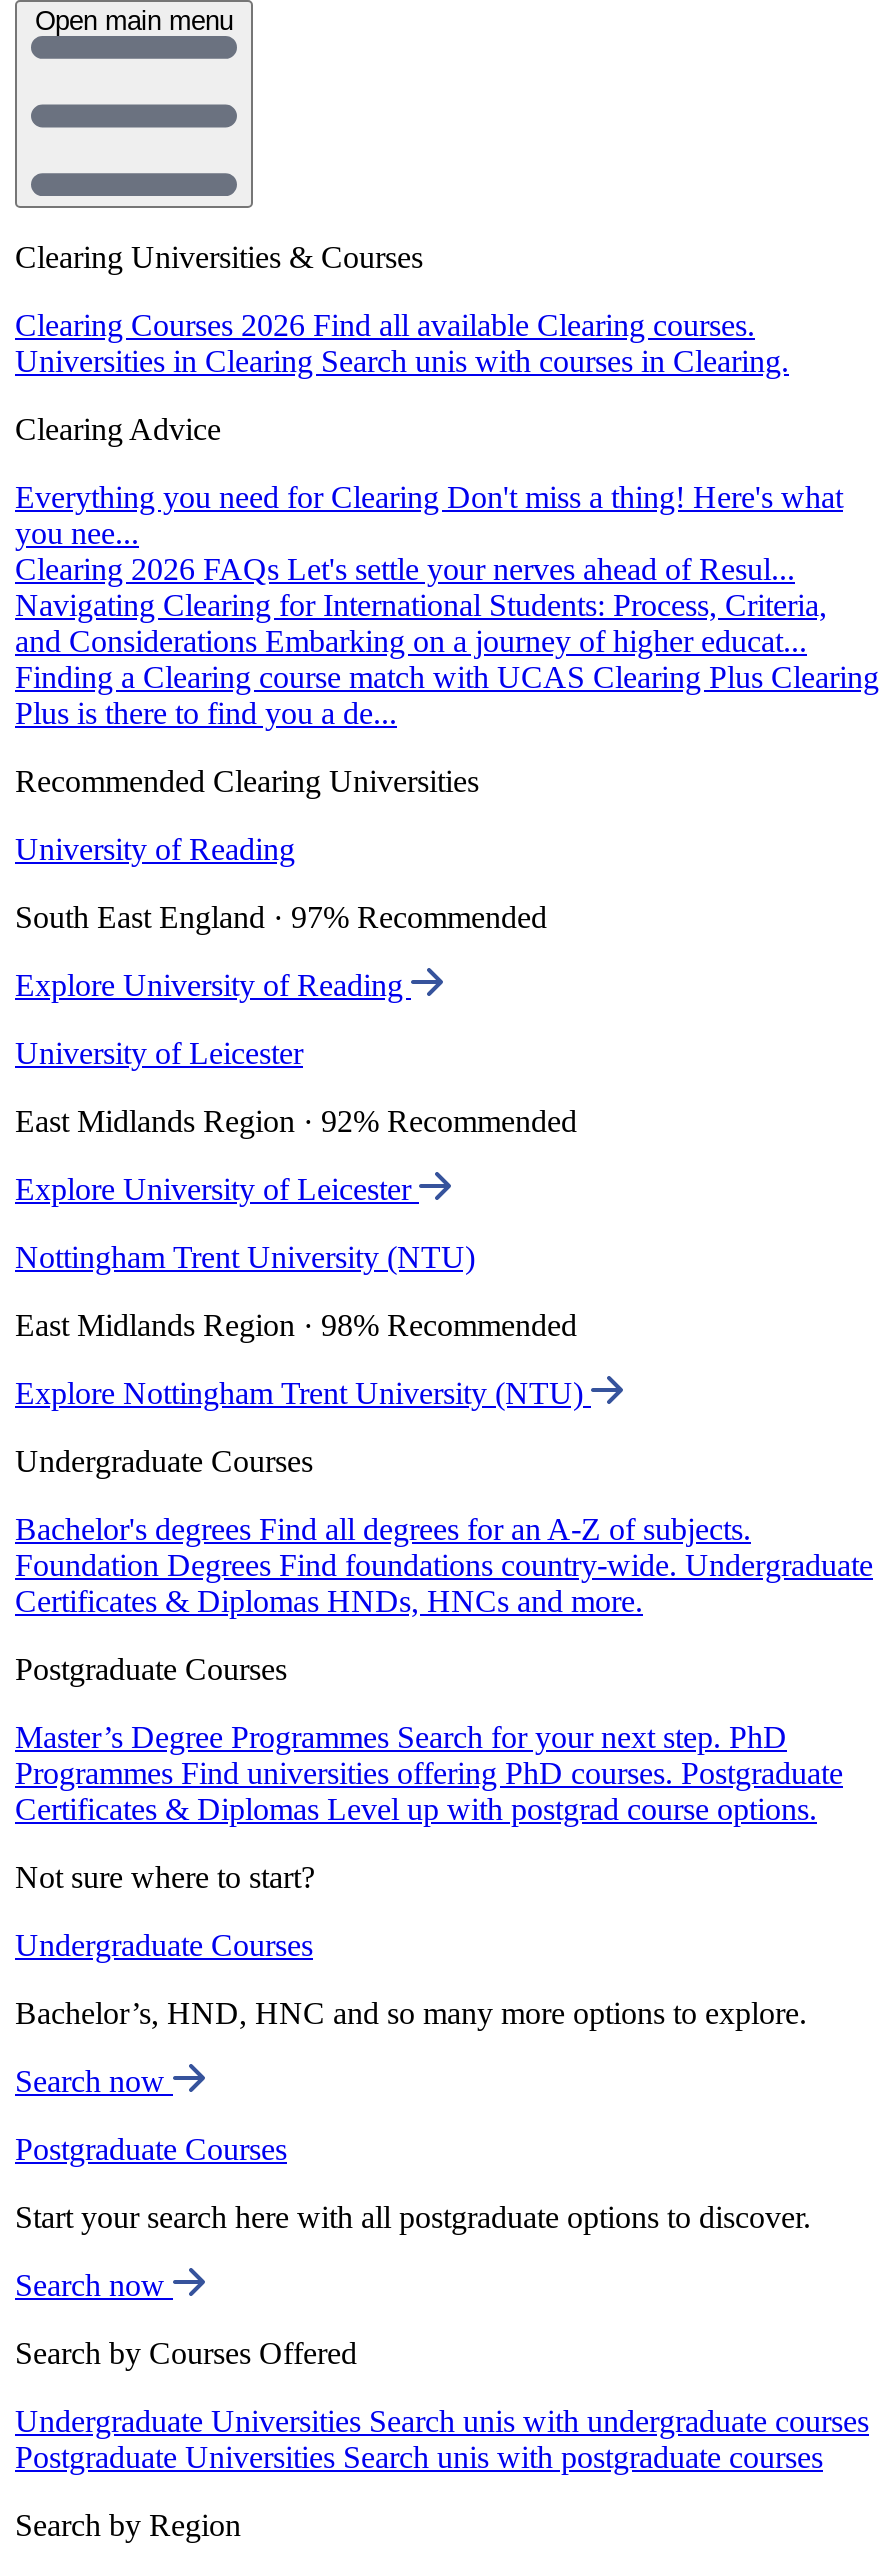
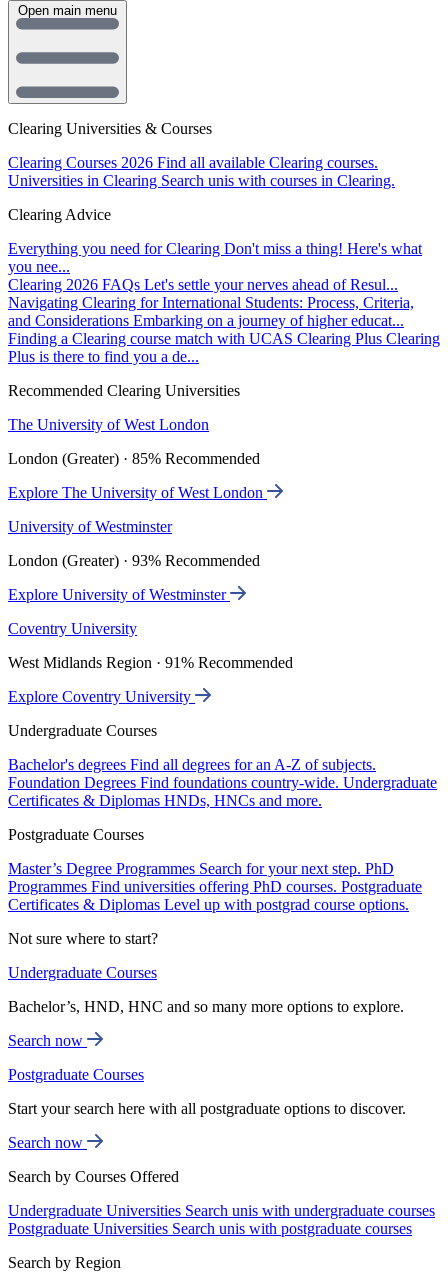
- University of Reading
+ The University of West London

- South East England · 97% Recommended
+ London (Greater) · 85% Recommended

- Explore University of Reading
+ Explore The University of West London

- University of Leicester
+ University of Westminster

- East Midlands Region · 92% Recommended
+ London (Greater) · 93% Recommended

- Explore University of Leicester
+ Explore University of Westminster

- Nottingham Trent University (NTU)
+ Coventry University

- East Midlands Region · 98% Recommended
+ West Midlands Region · 91% Recommended

- Explore Nottingham Trent University (NTU)
+ Explore Coventry University
